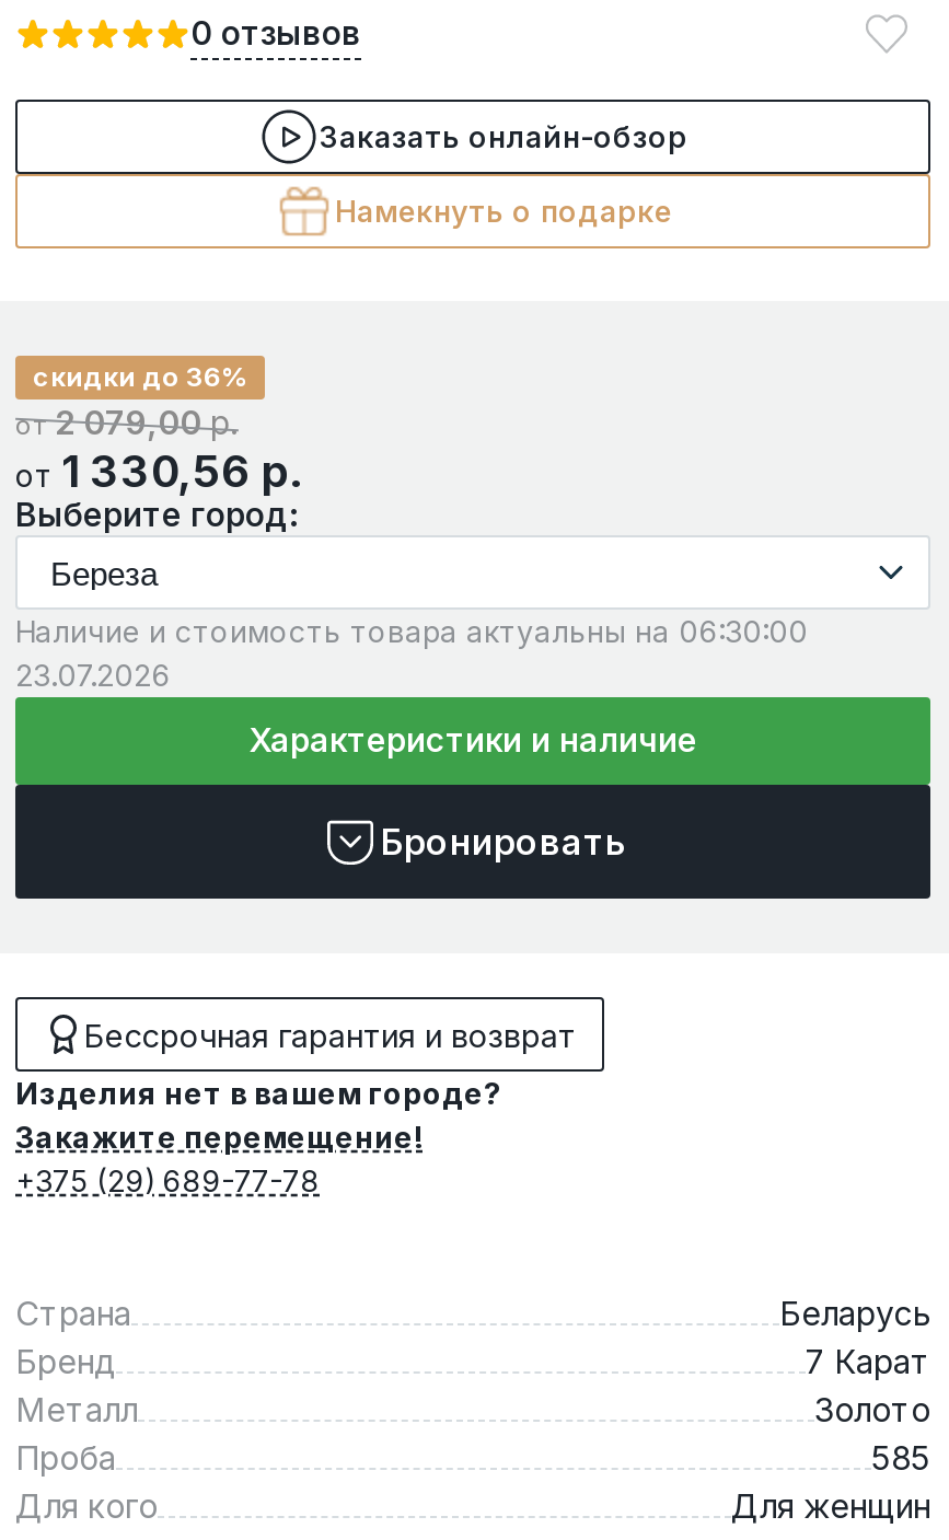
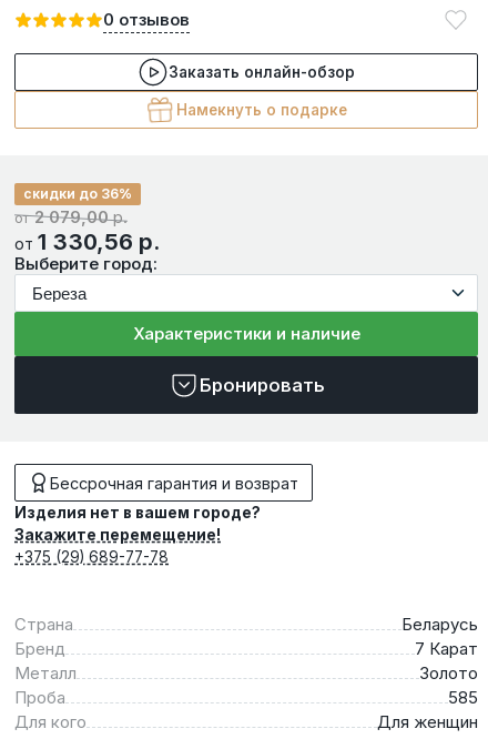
- Наличие и стоимость товара актуальны на 06:30:00
- 23.07.2026
